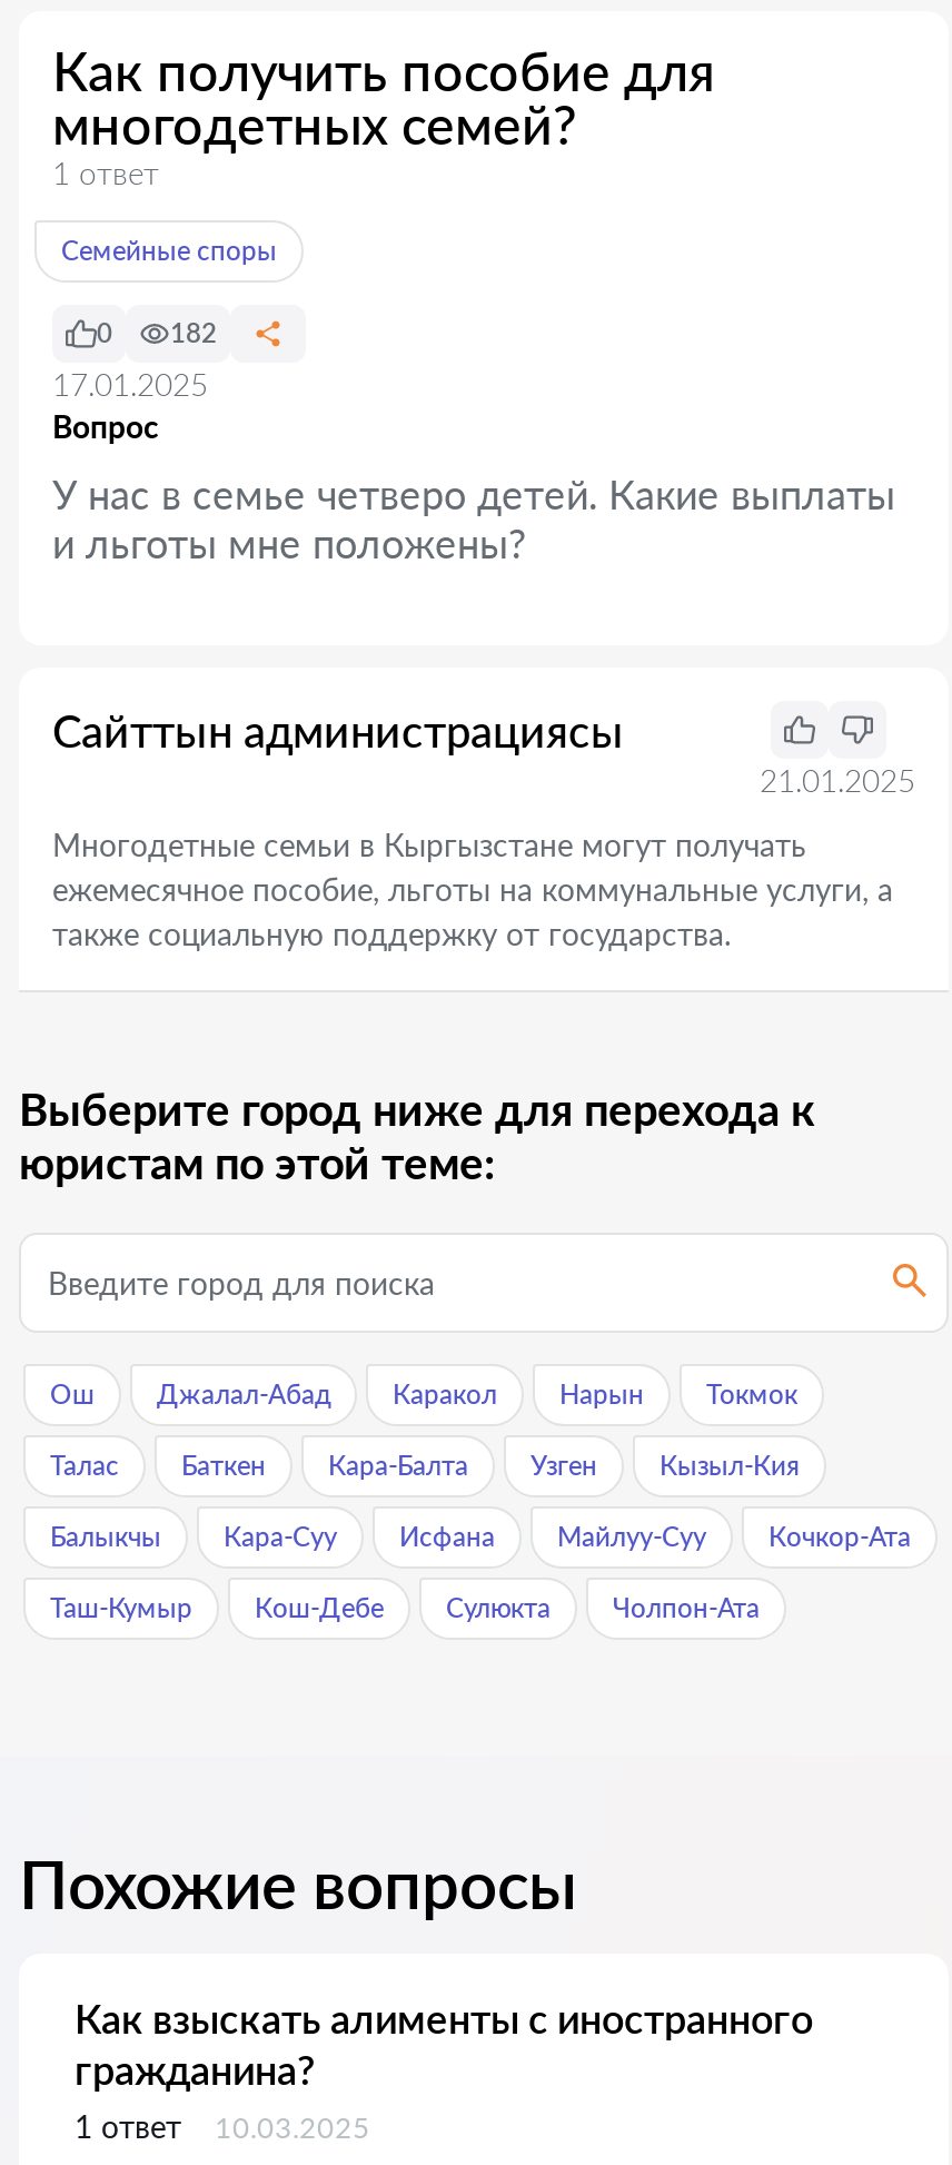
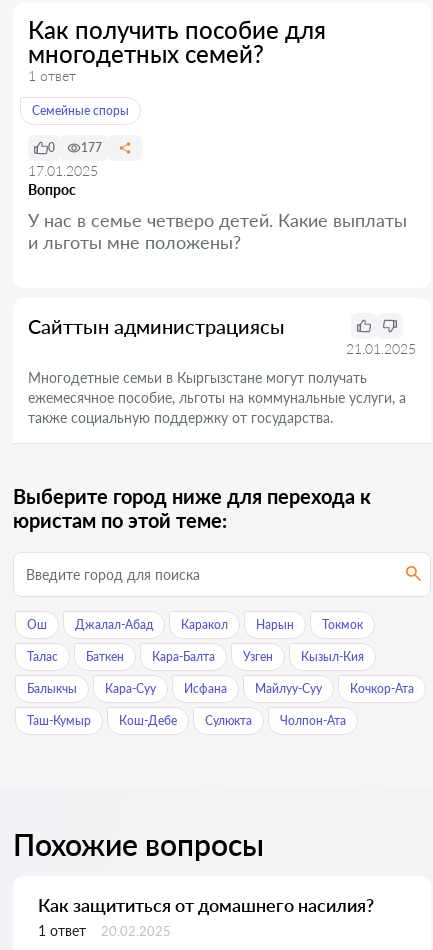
- 0 182
+ 0 177

- Как взыскать алименты с иностранного
- гражданина?
+ Как защититься от домашнего насилия?

- 1 ответ 10.03.2025
+ 1 ответ 20.02.2025
